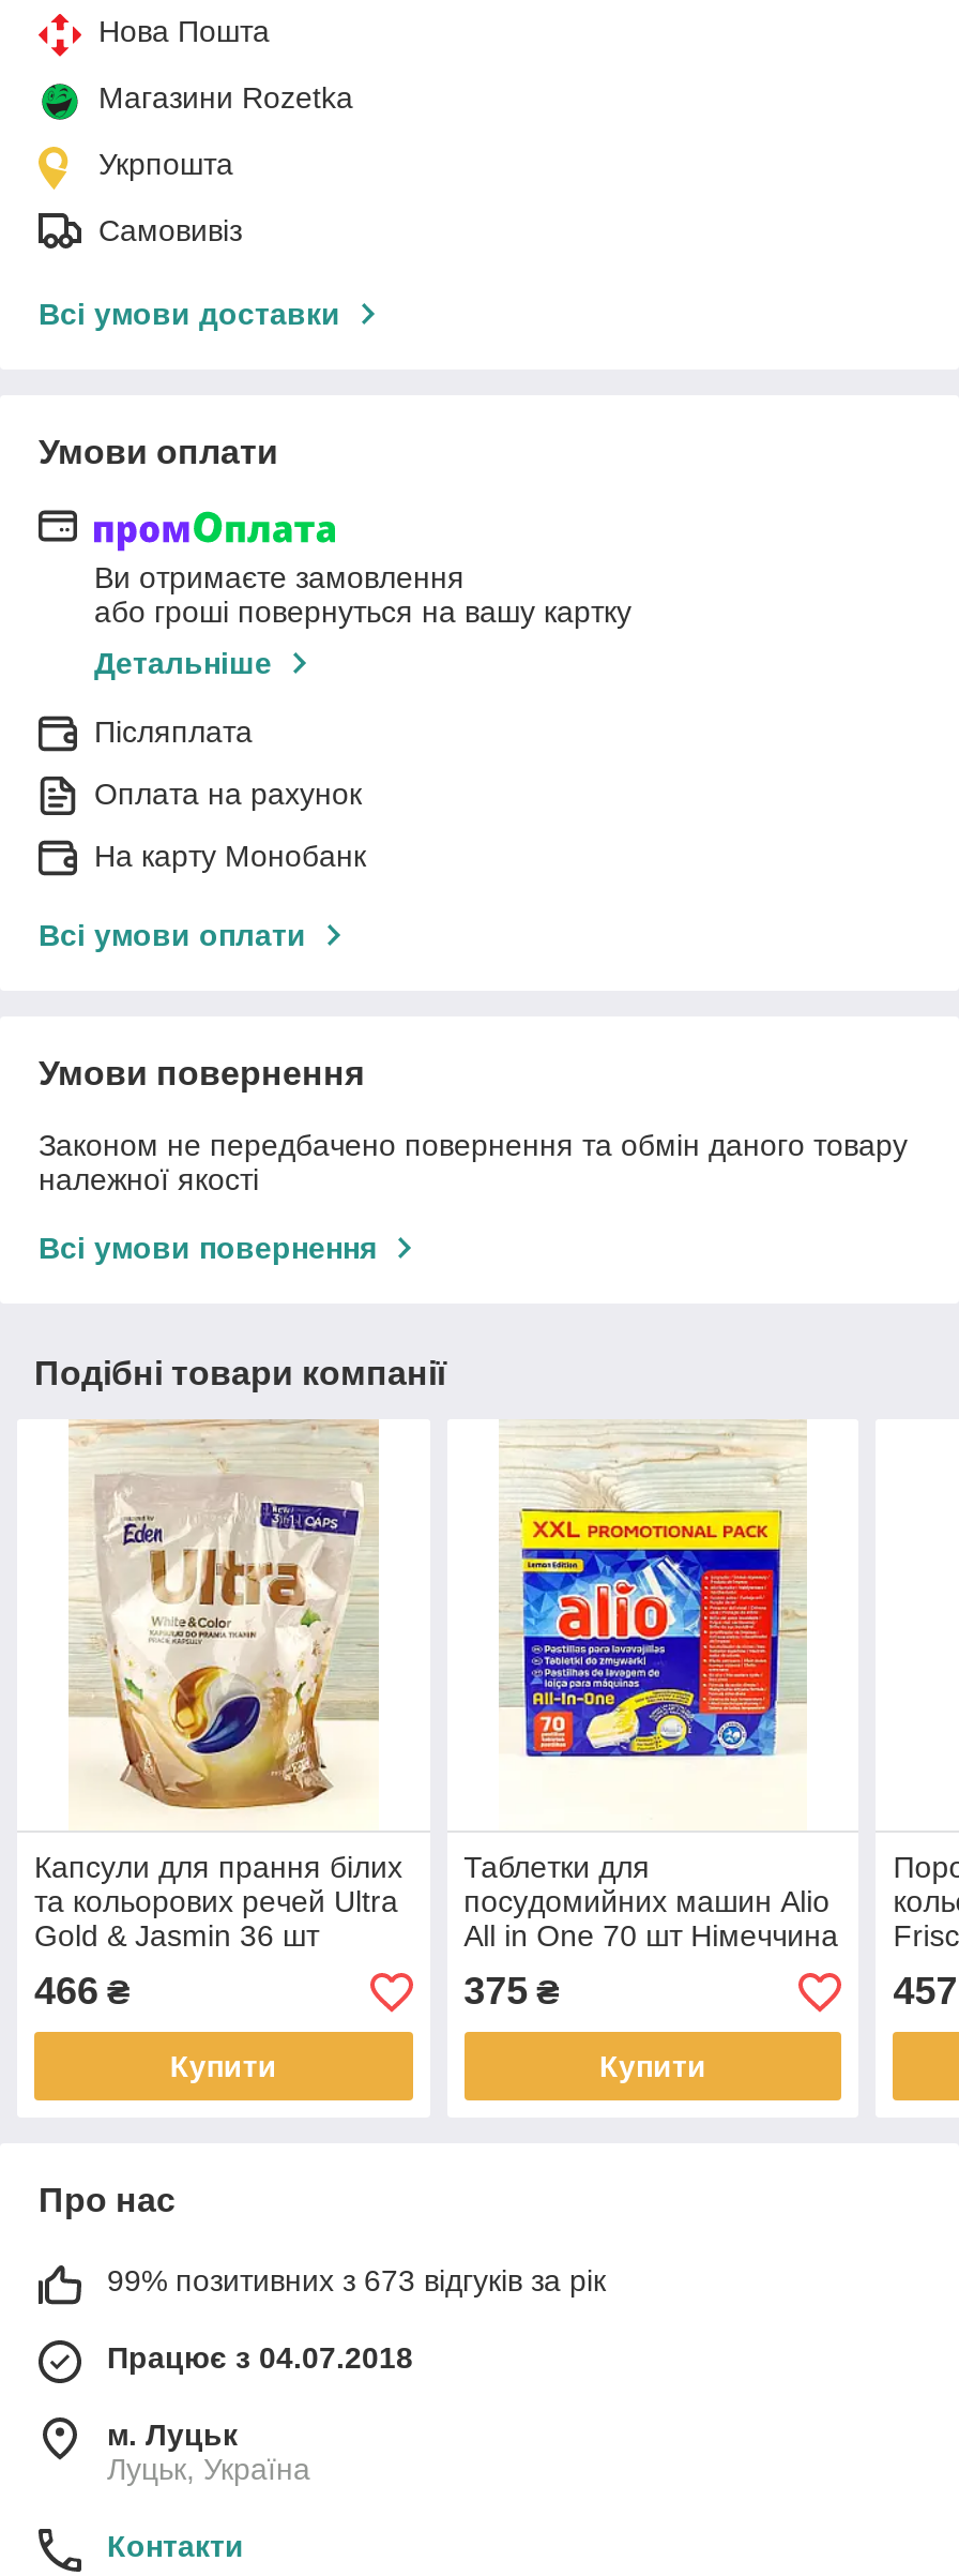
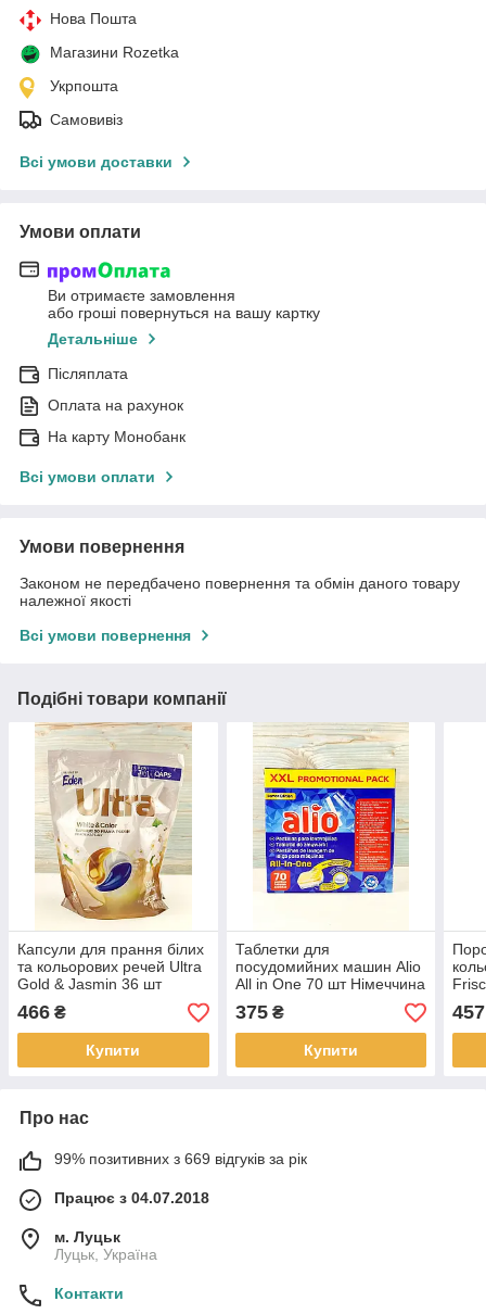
- 99% позитивних з 673 відгуків за рік
+ 99% позитивних з 669 відгуків за рік
